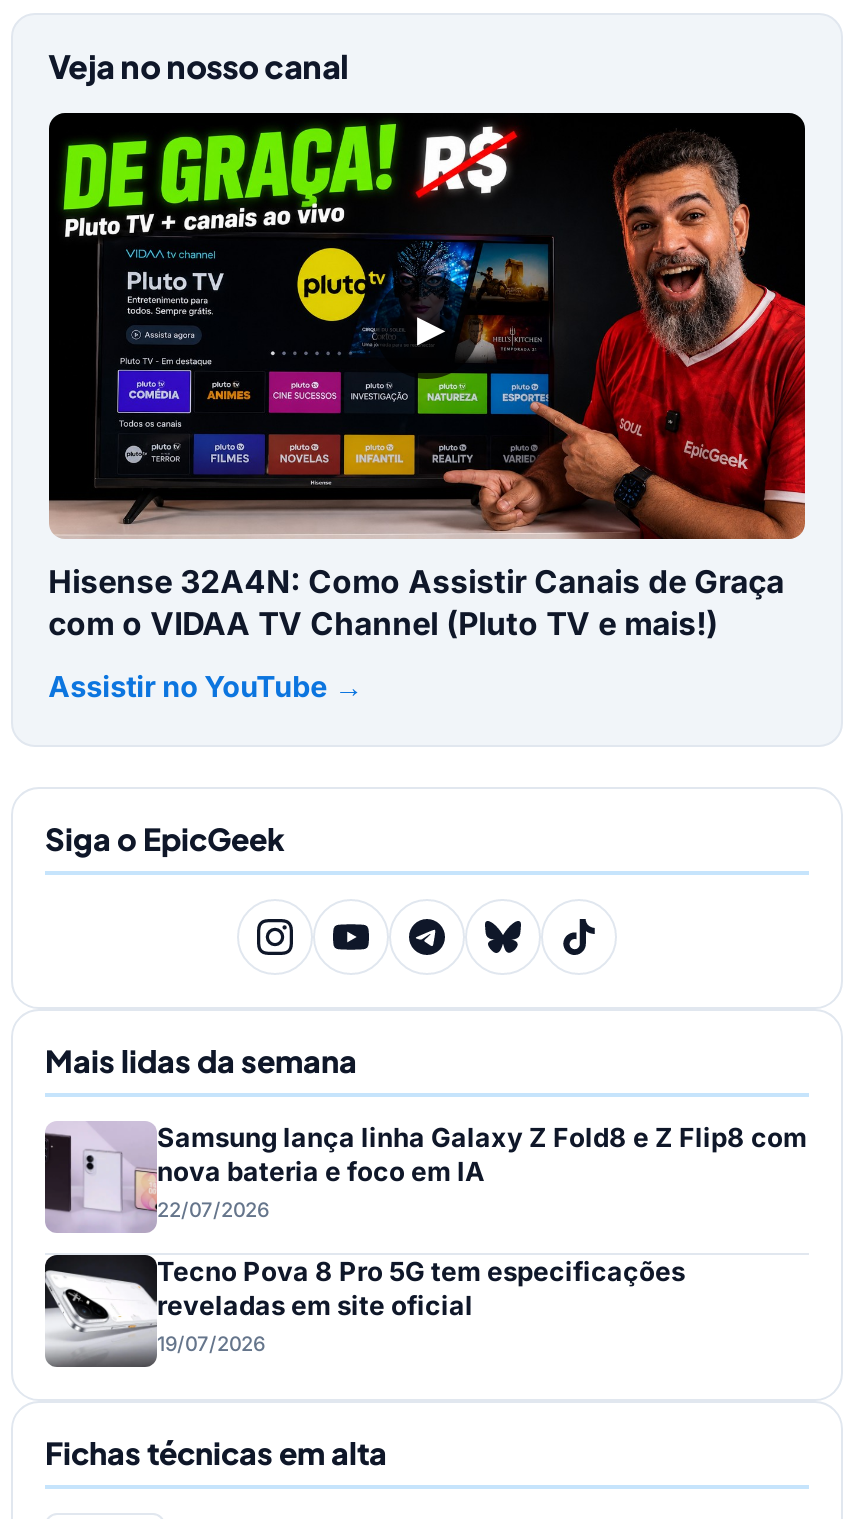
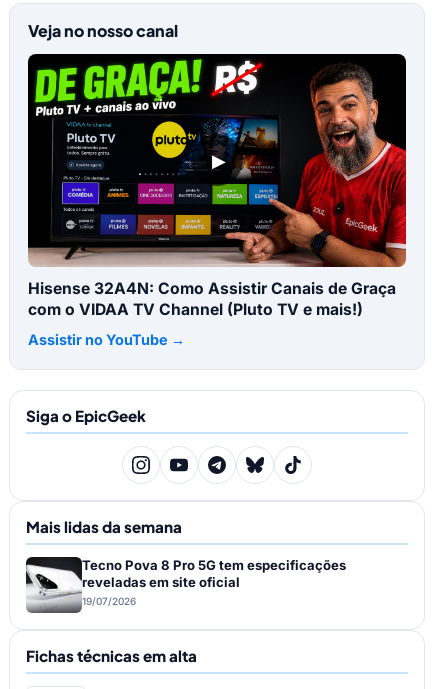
- [image]
- Samsung lança linha Galaxy Z Fold8 e Z Flip8 com
- nova bateria e foco em IA
- 22/07/2026
